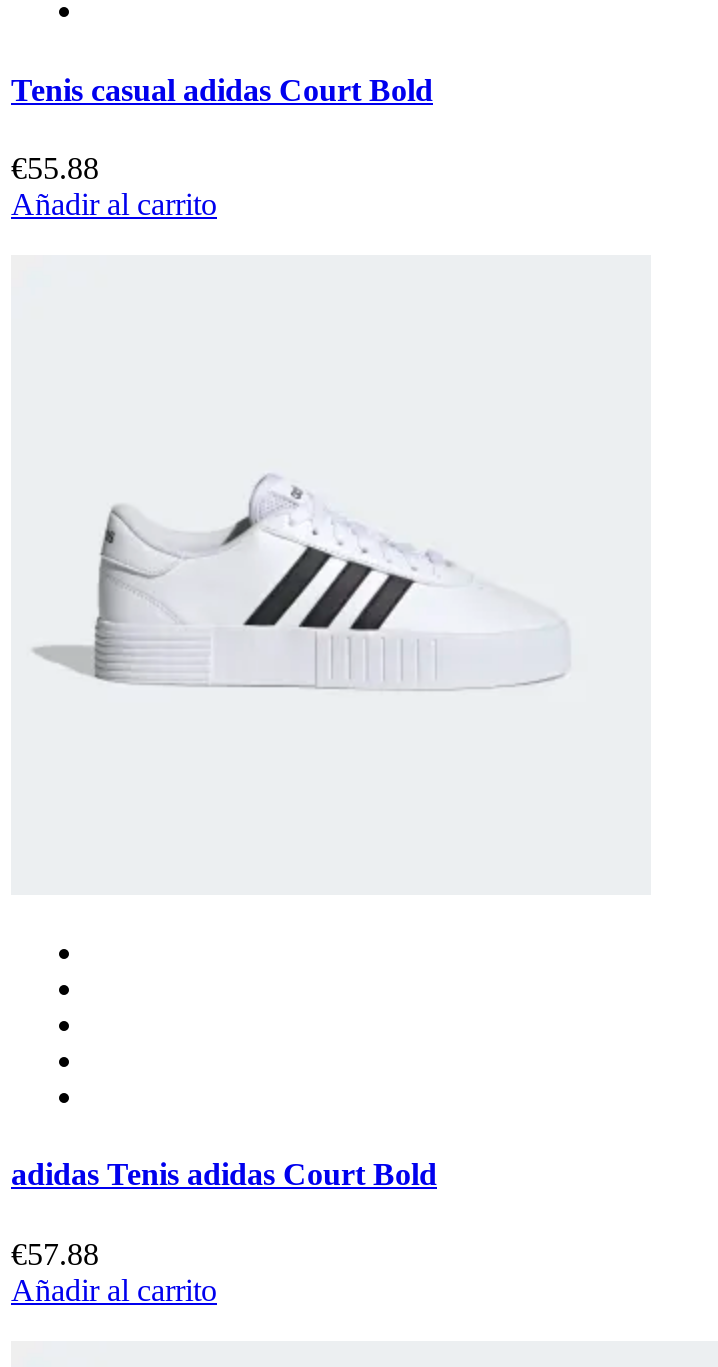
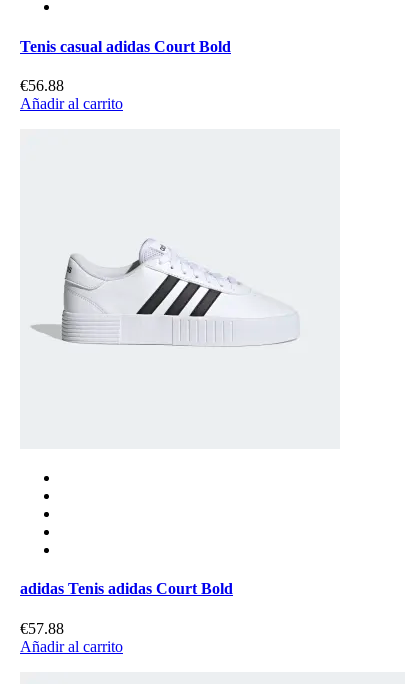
- €55.88
+ €56.88
